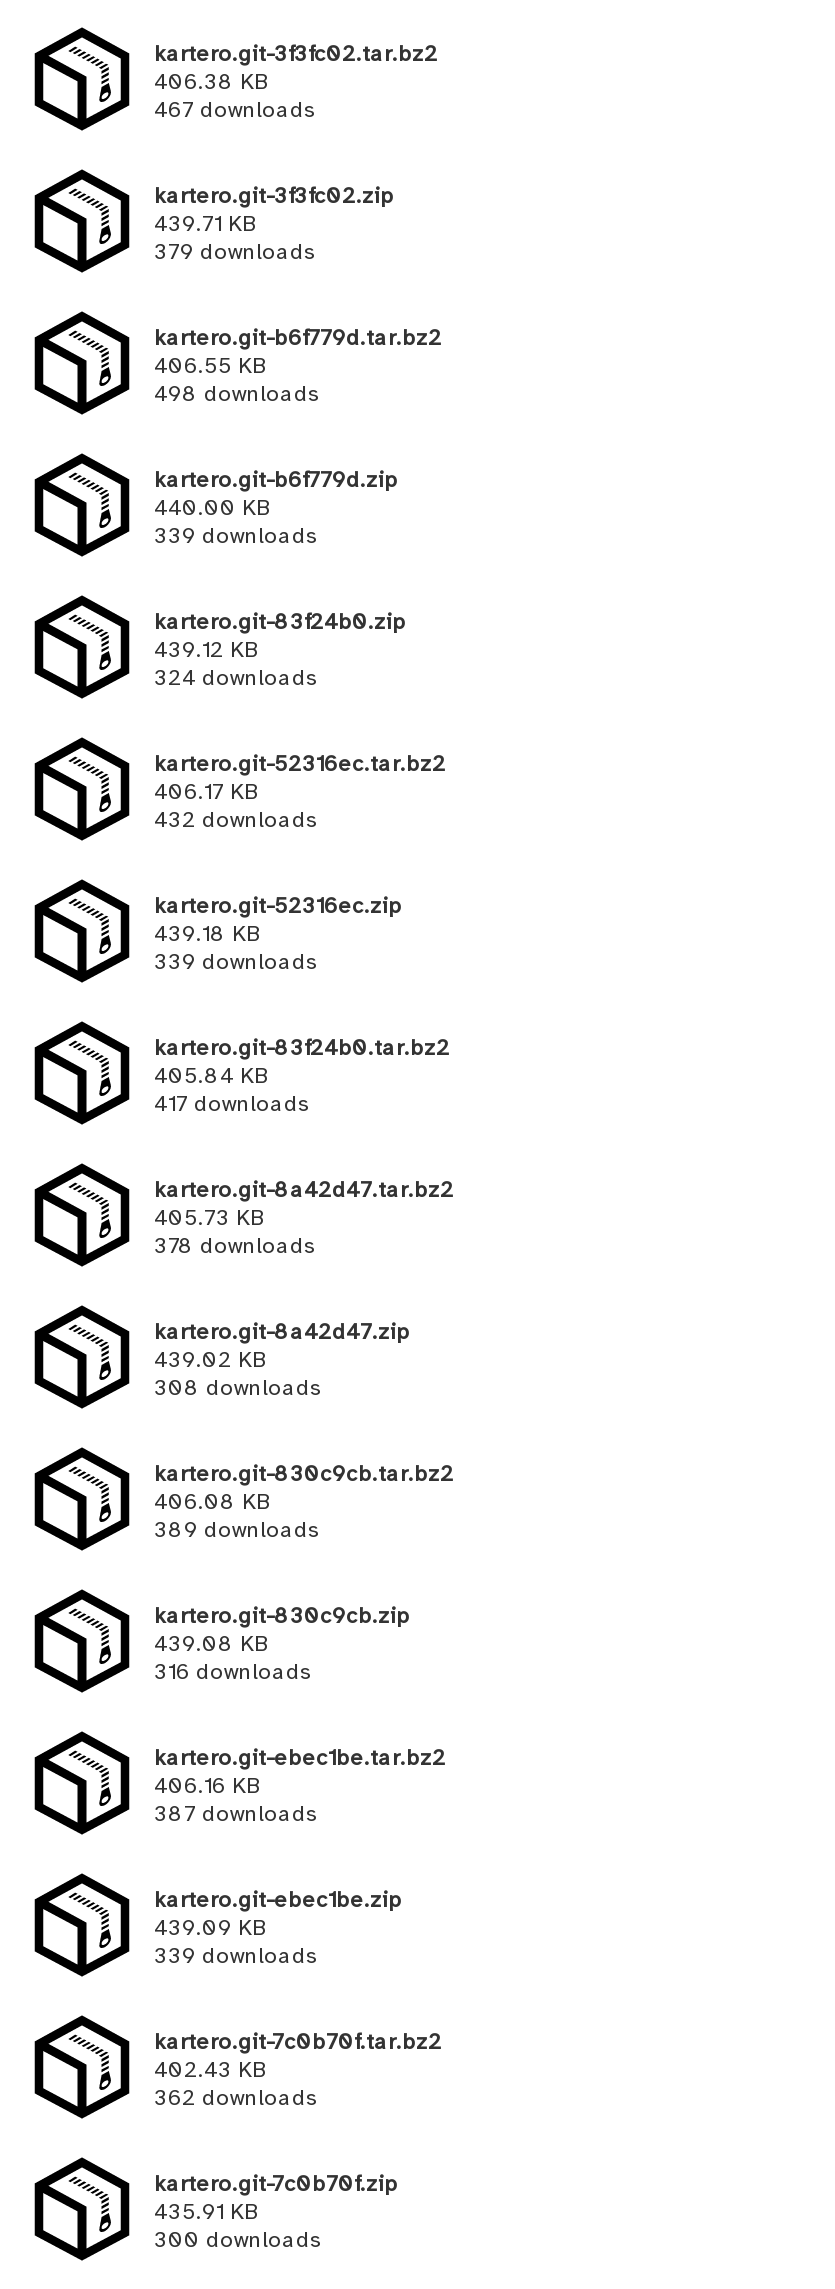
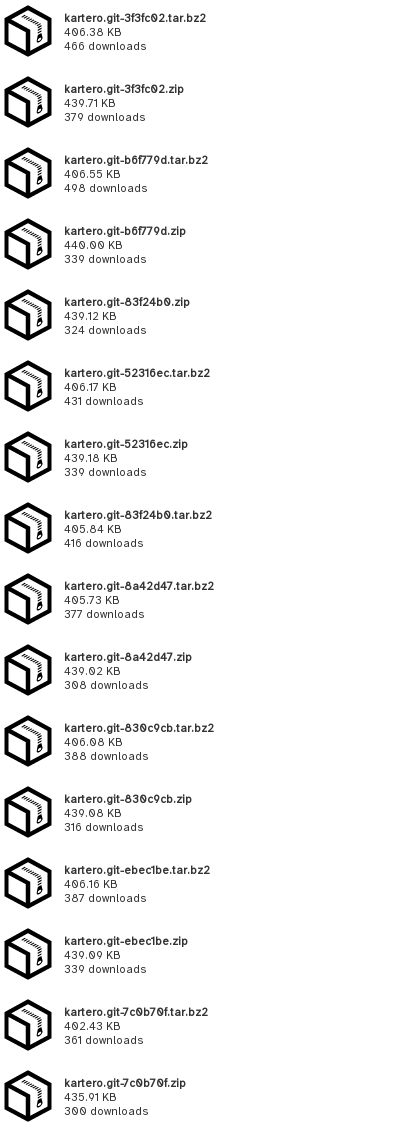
- 467 downloads
+ 466 downloads

- 432 downloads
+ 431 downloads

- 417 downloads
+ 416 downloads

- 378 downloads
+ 377 downloads

- 389 downloads
+ 388 downloads

- 362 downloads
+ 361 downloads
